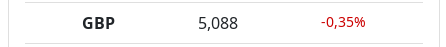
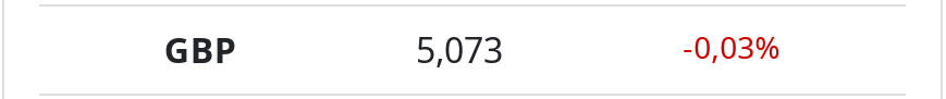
- 5,088
+ 5,073

- -0,35%
+ -0,03%
